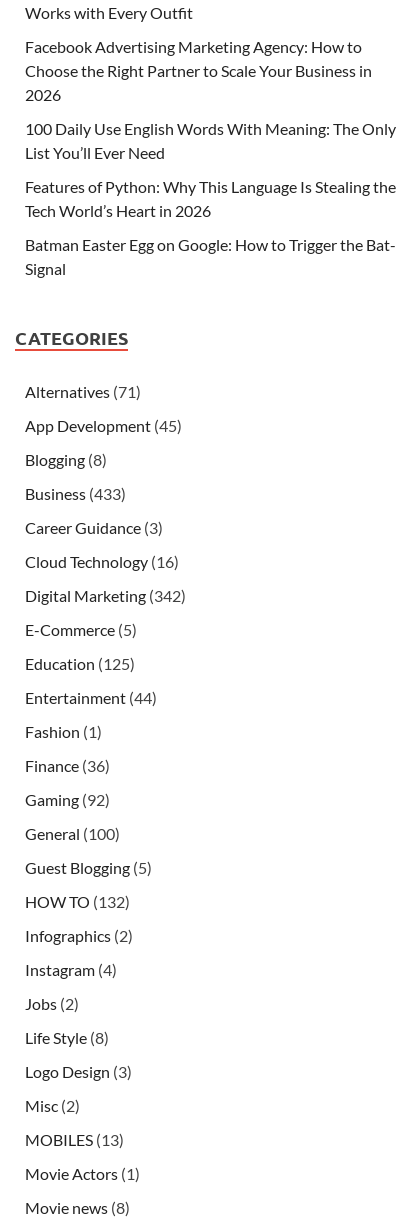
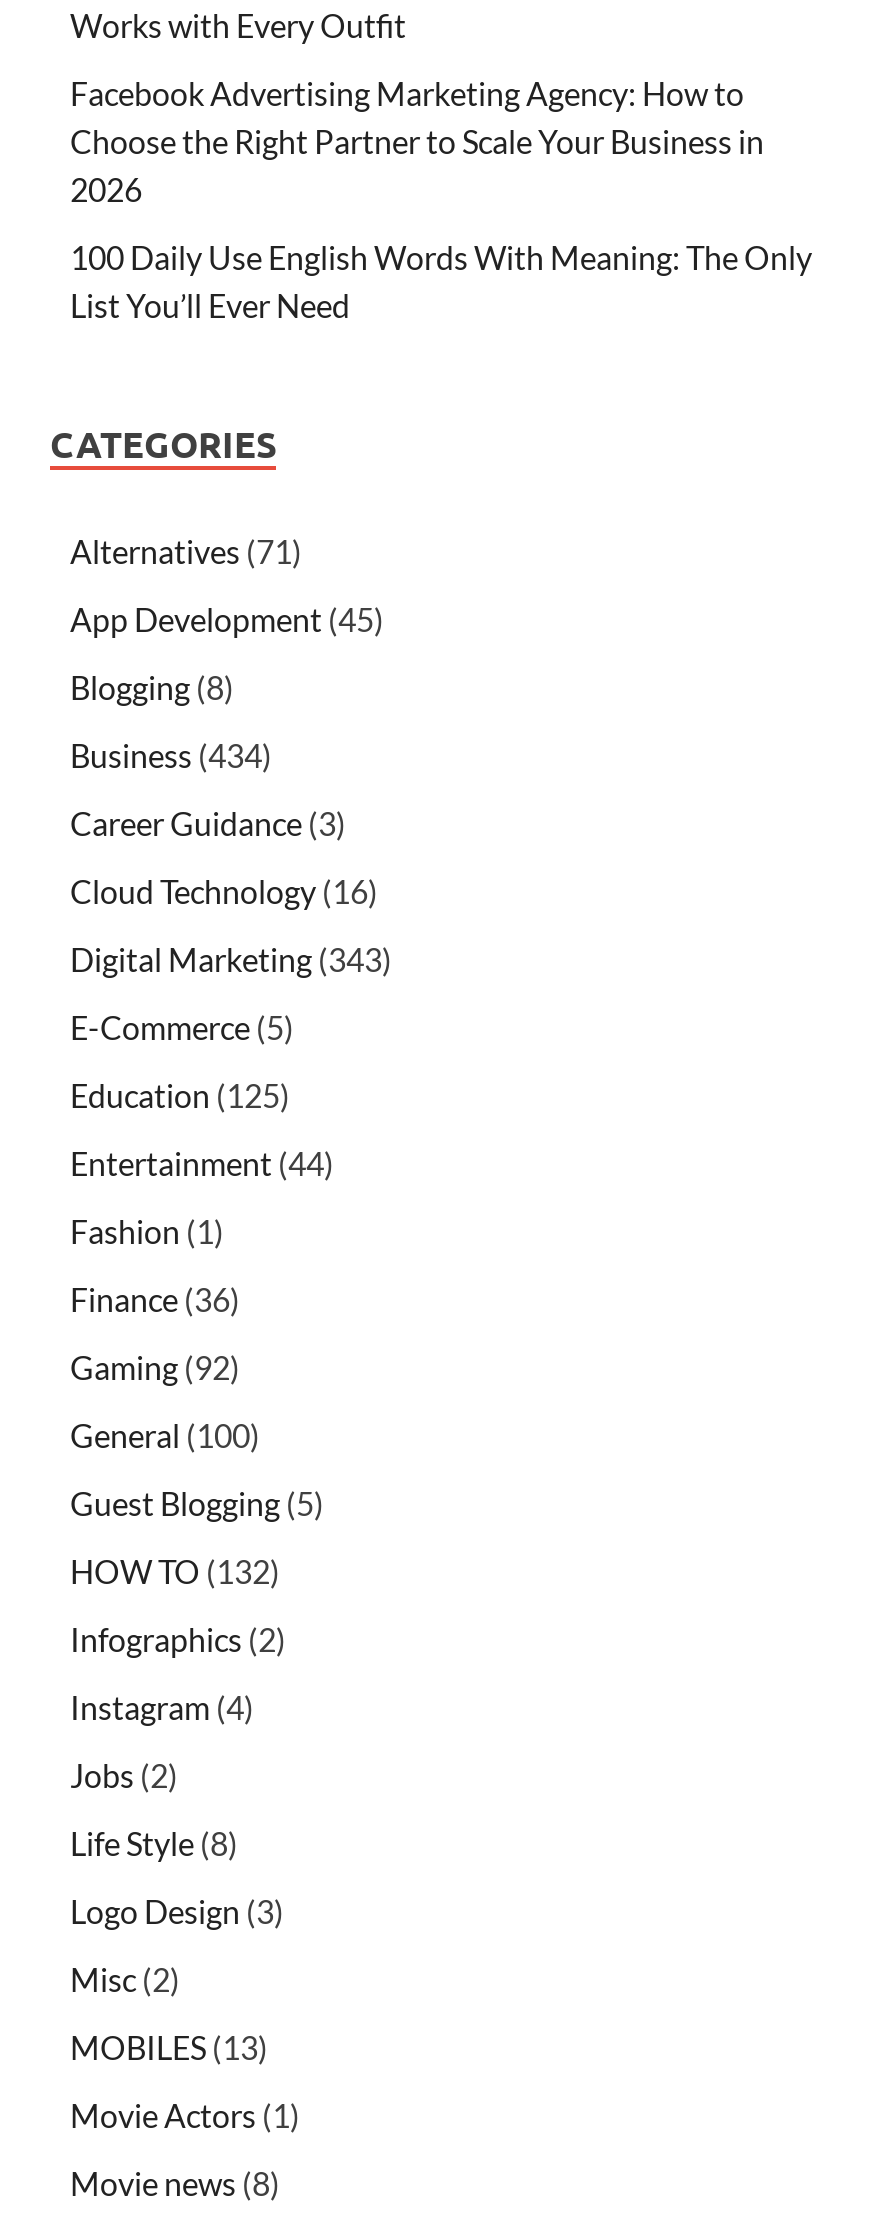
- Features of Python: Why This Language Is Stealing the
- Tech World’s Heart in 2026
- Batman Easter Egg on Google: How to Trigger the Bat-
- Signal

- Business (433)
+ Business (434)

- Digital Marketing (342)
+ Digital Marketing (343)
